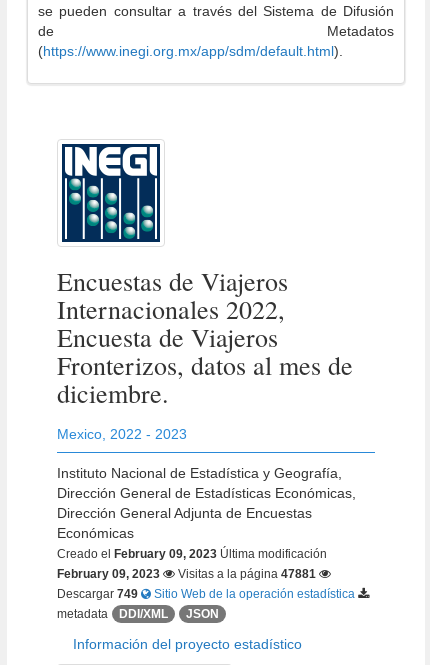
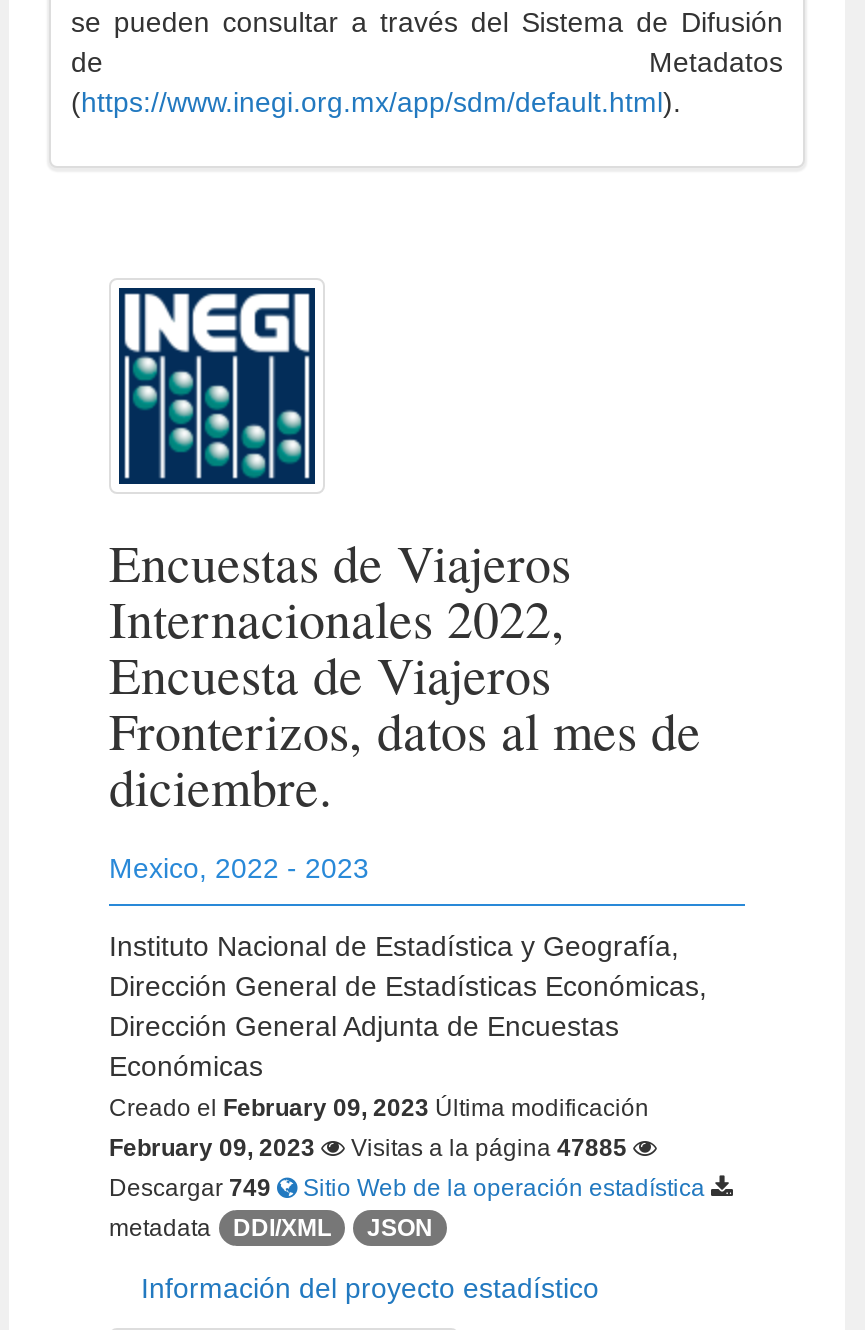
- Visitas a la página 47881
+ Visitas a la página 47885
